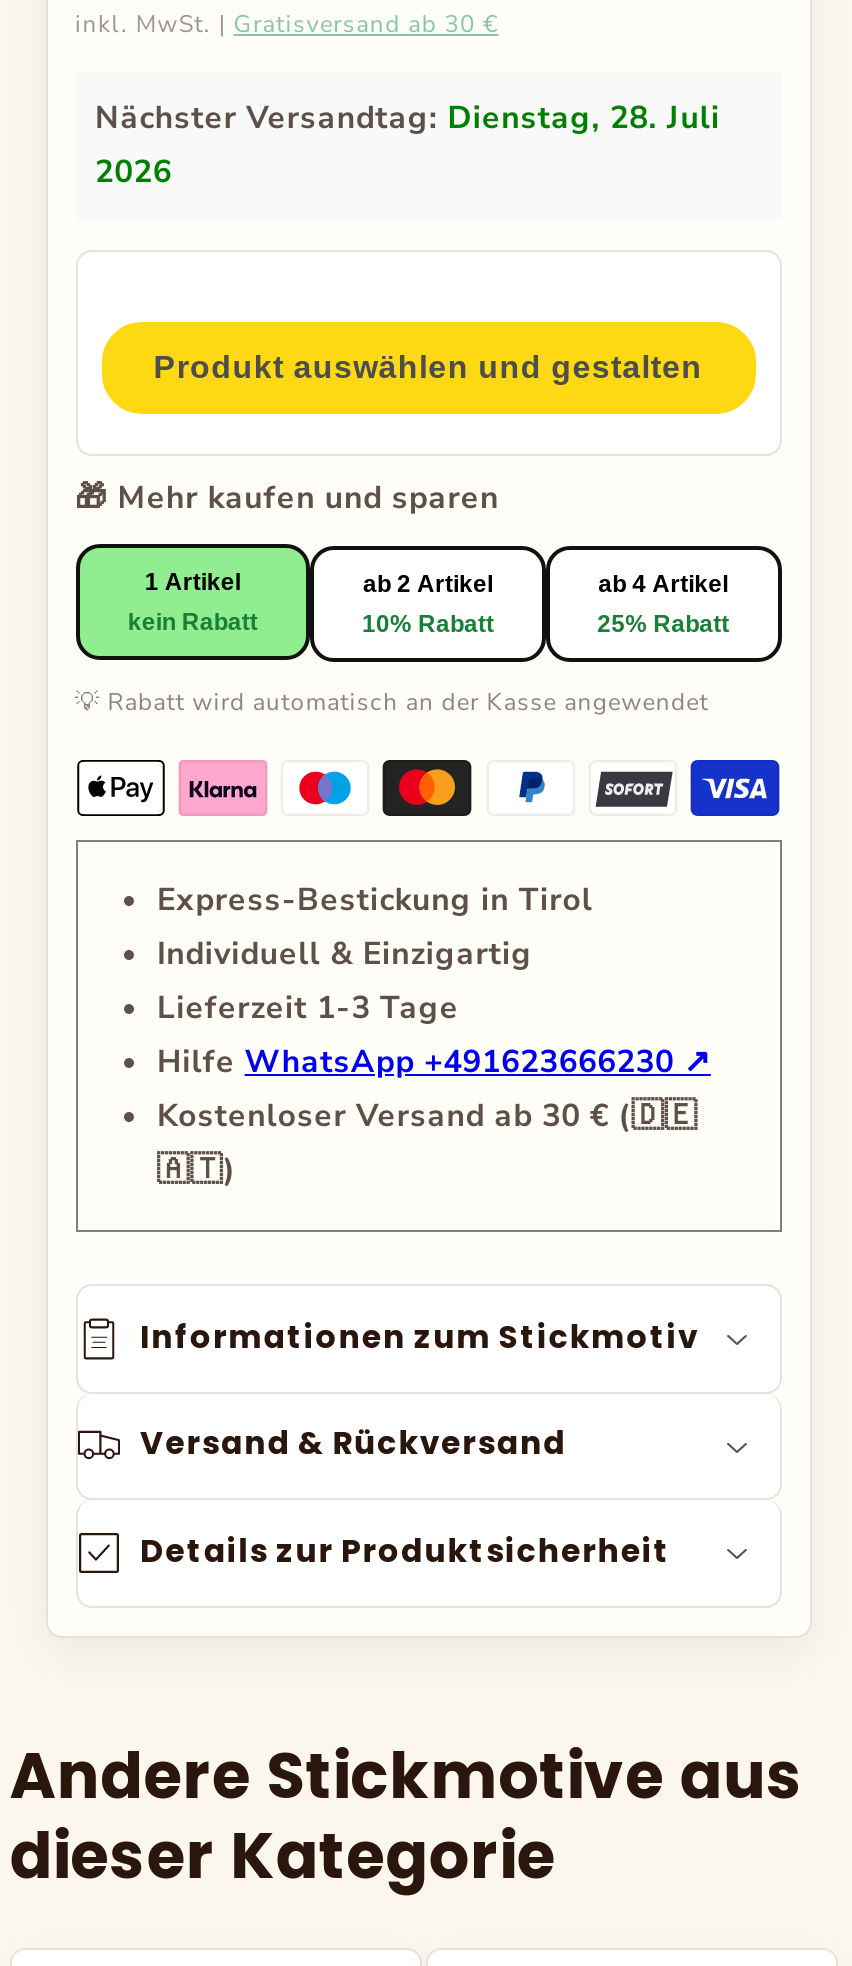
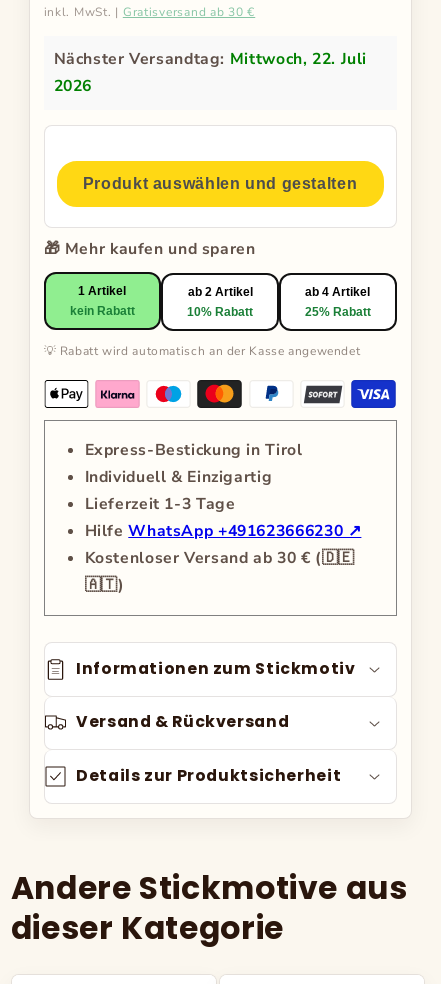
- Nächster Versandtag: Dienstag, 28. Juli
+ Nächster Versandtag: Mittwoch, 22. Juli
